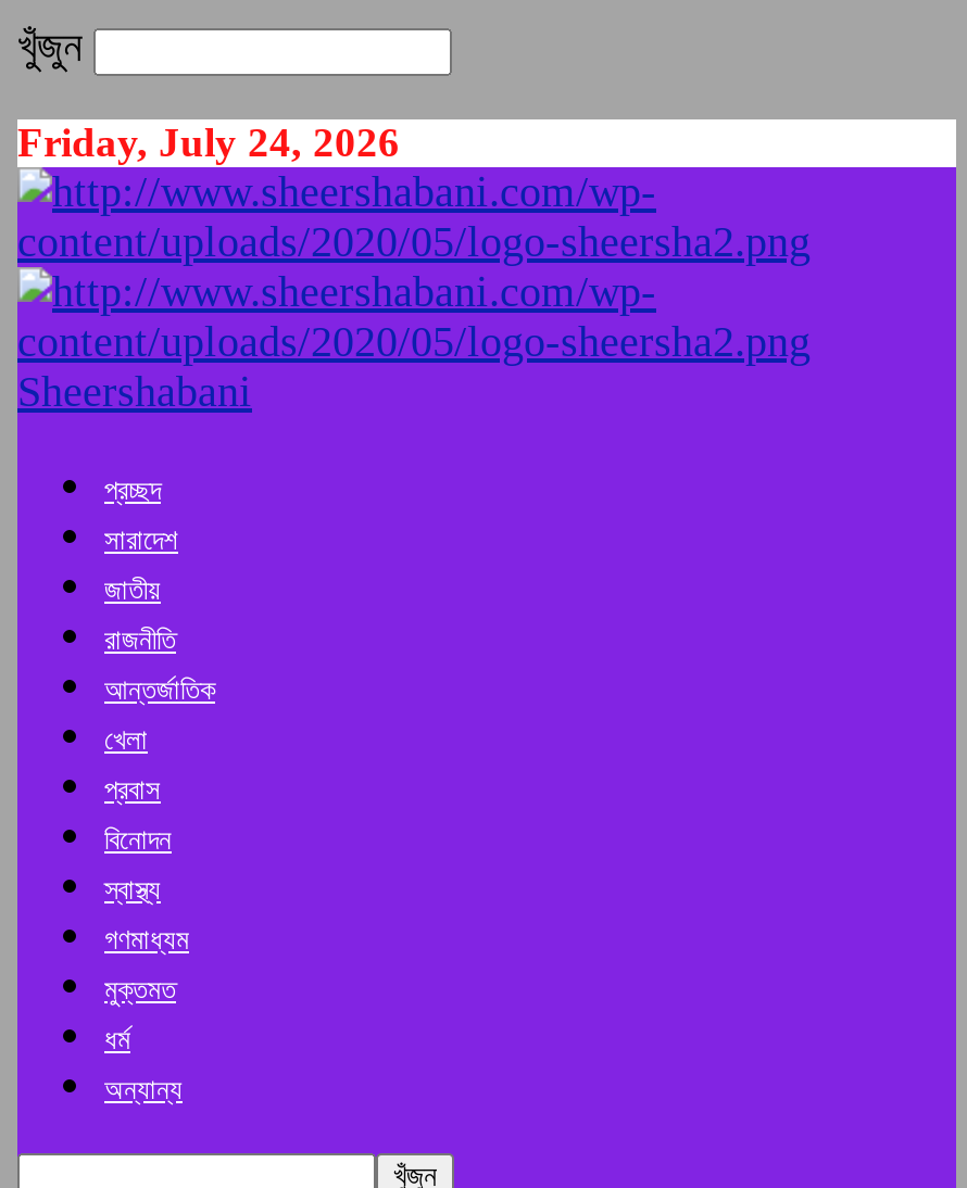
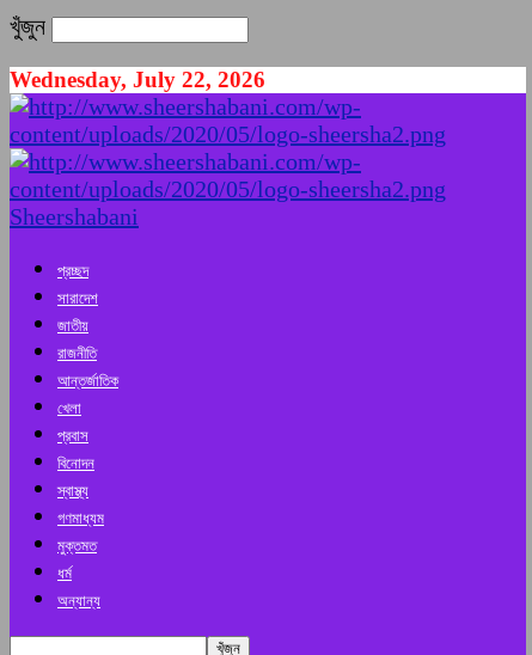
- Friday, July 24, 2026
+ Wednesday, July 22, 2026
